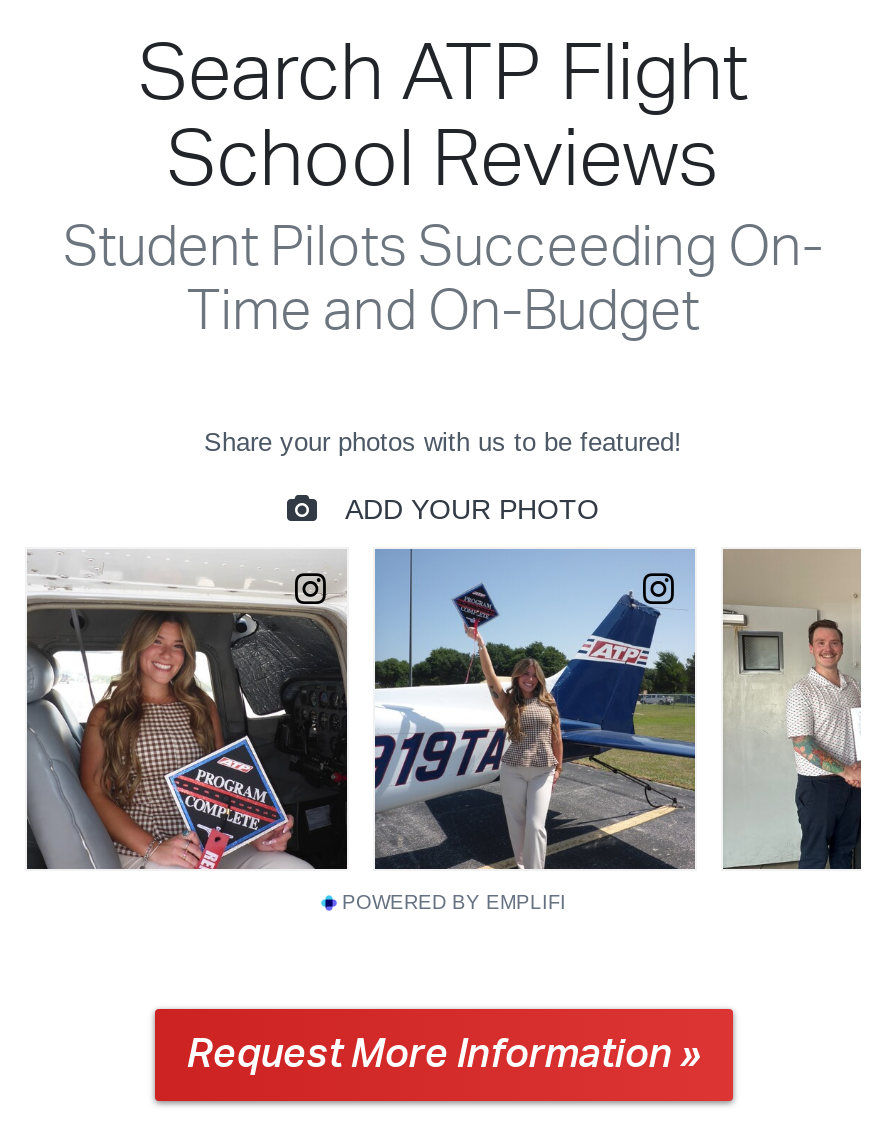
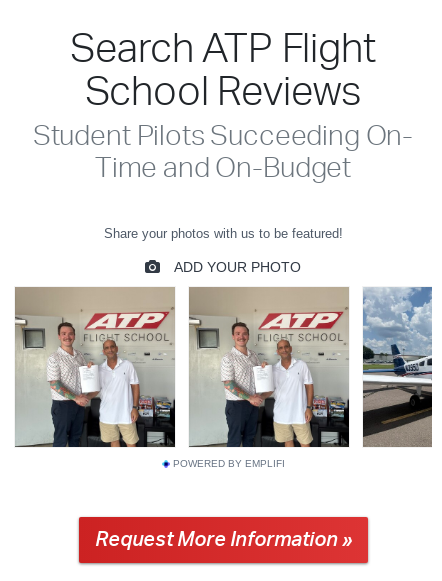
- [image]
+ [image]

- [image]
+ [image]

- [image]
+ [image]
